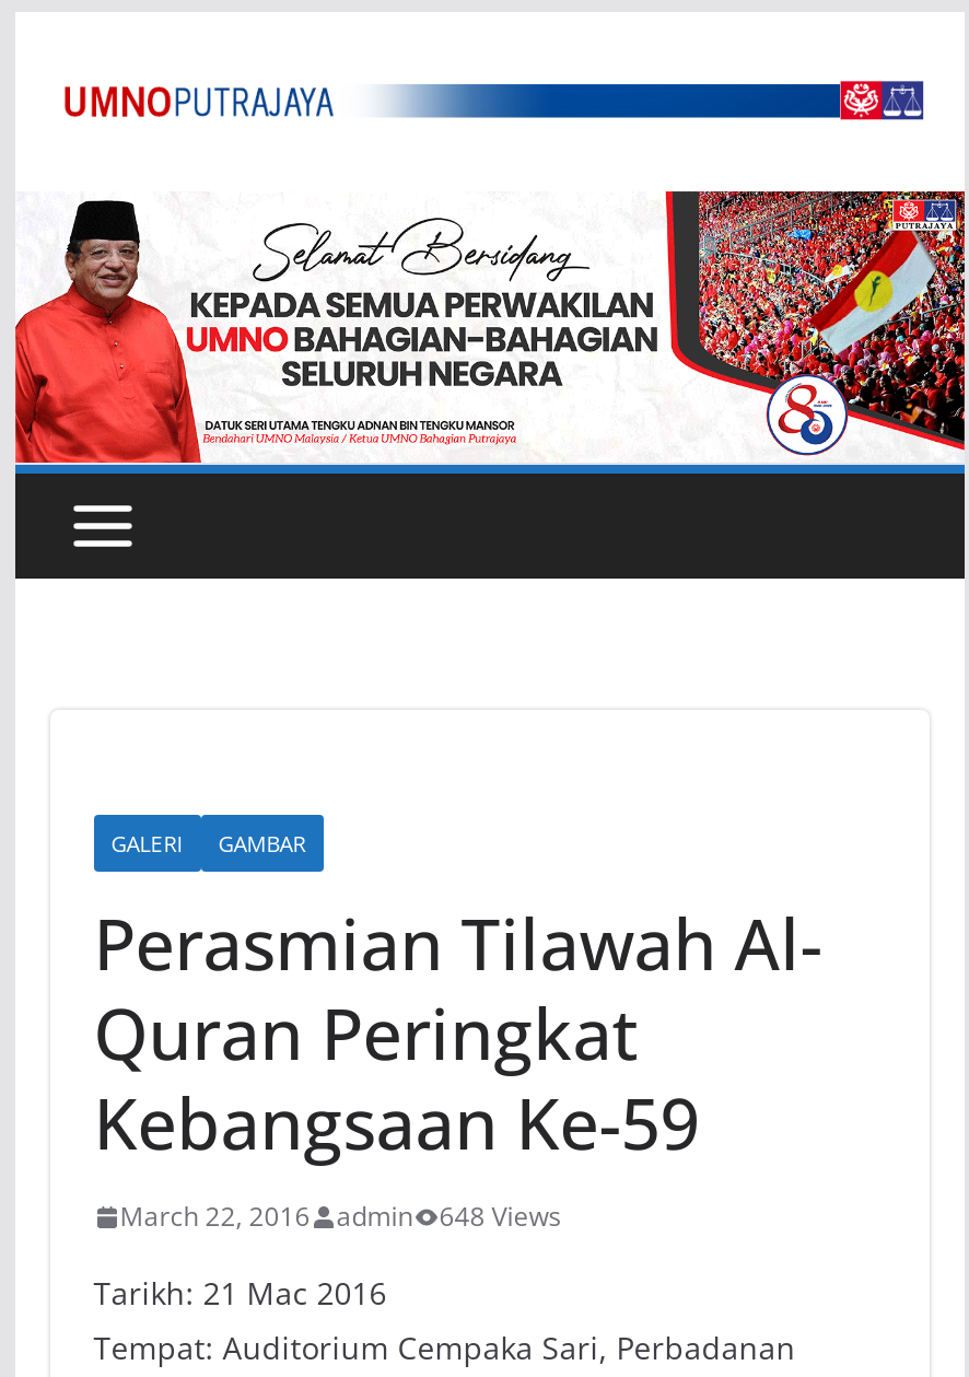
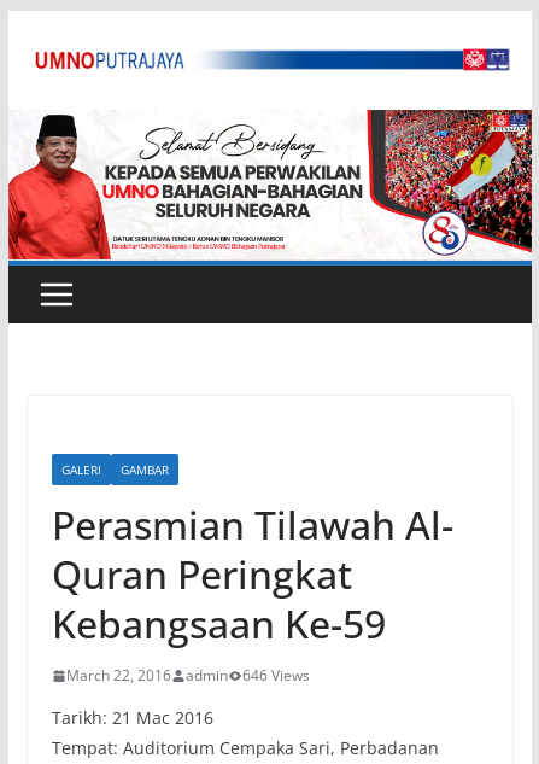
- March 22, 2016 admin 648 Views
+ March 22, 2016 admin 646 Views
